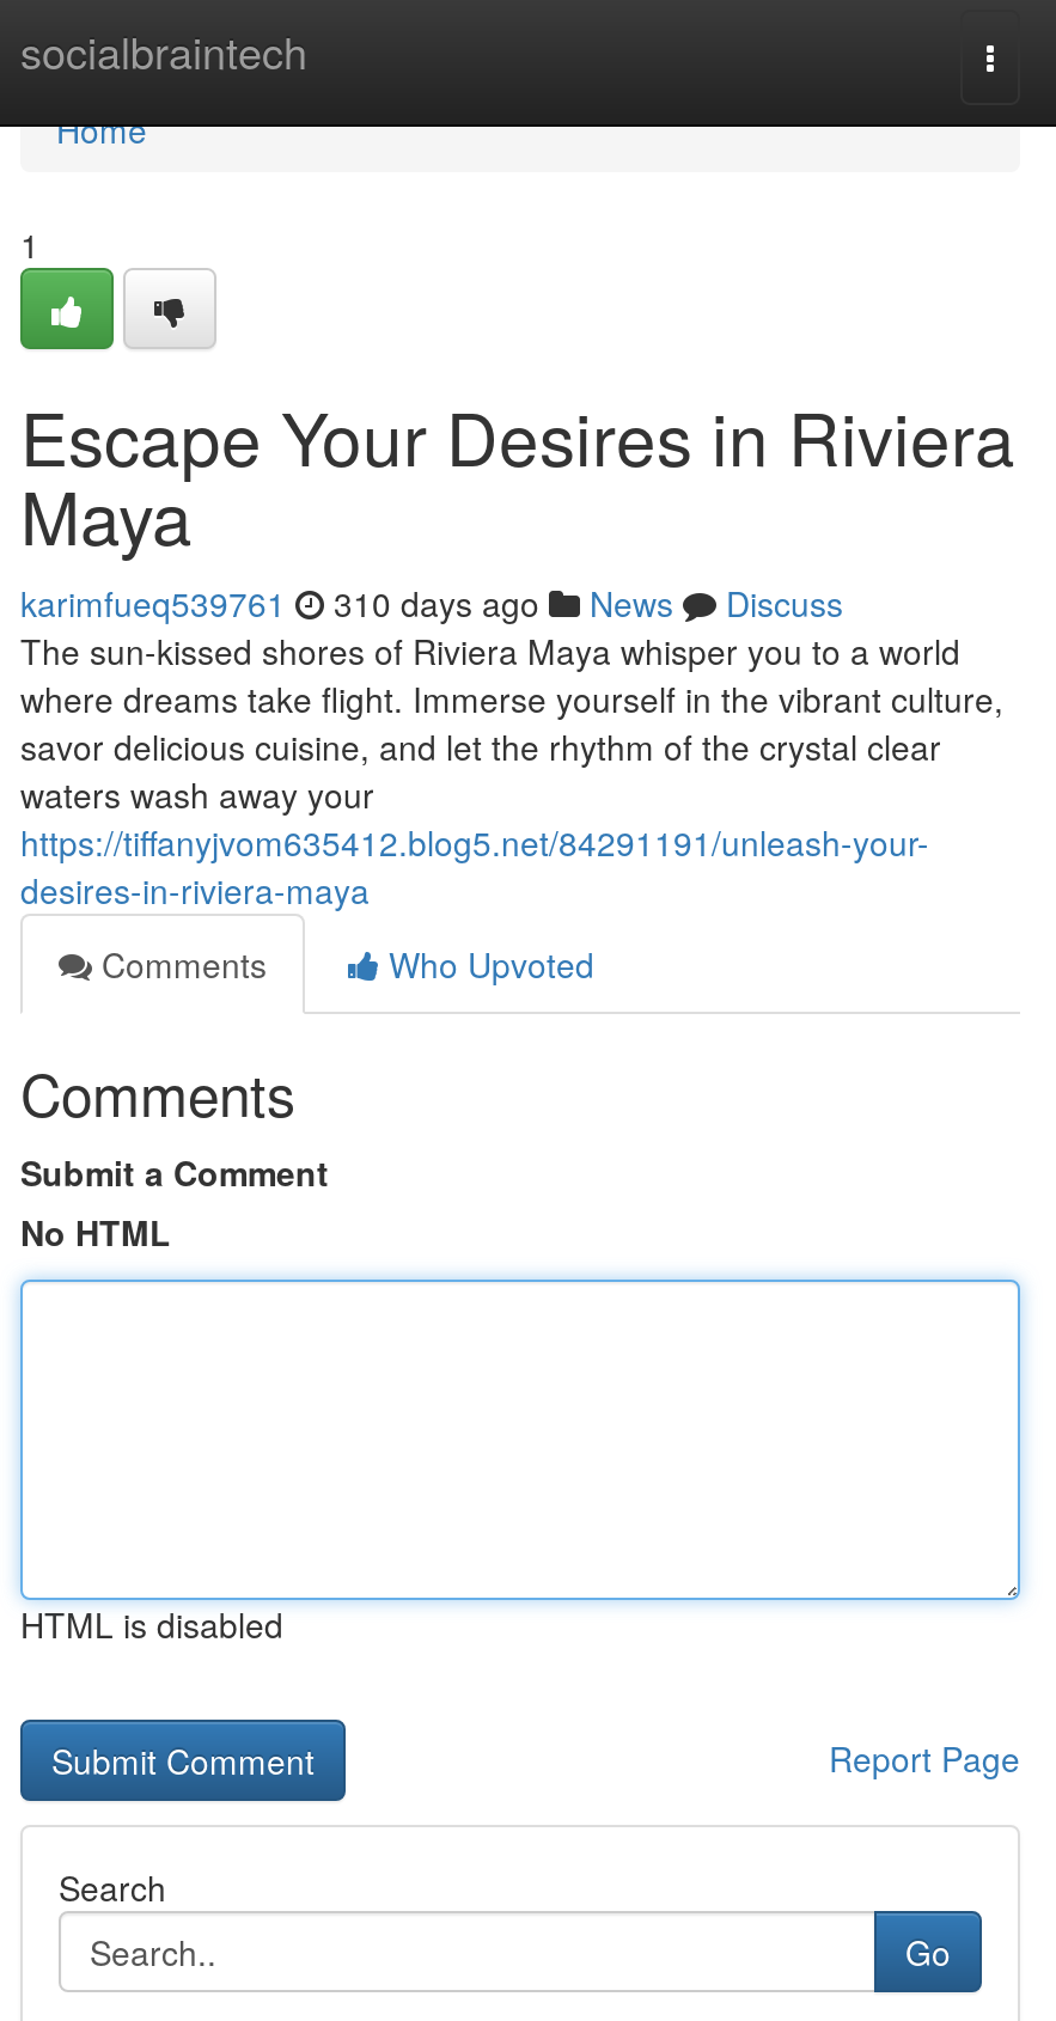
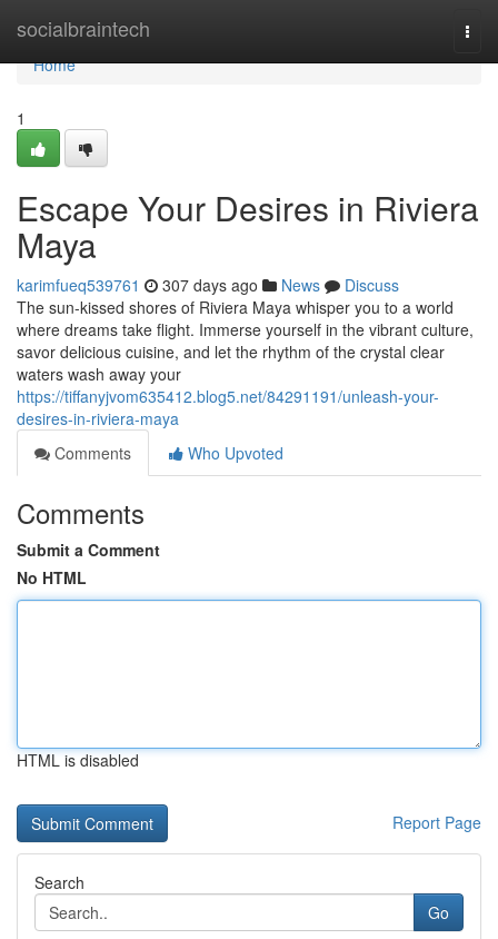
- karimfueq539761 310 days ago News Discuss
+ karimfueq539761 307 days ago News Discuss
